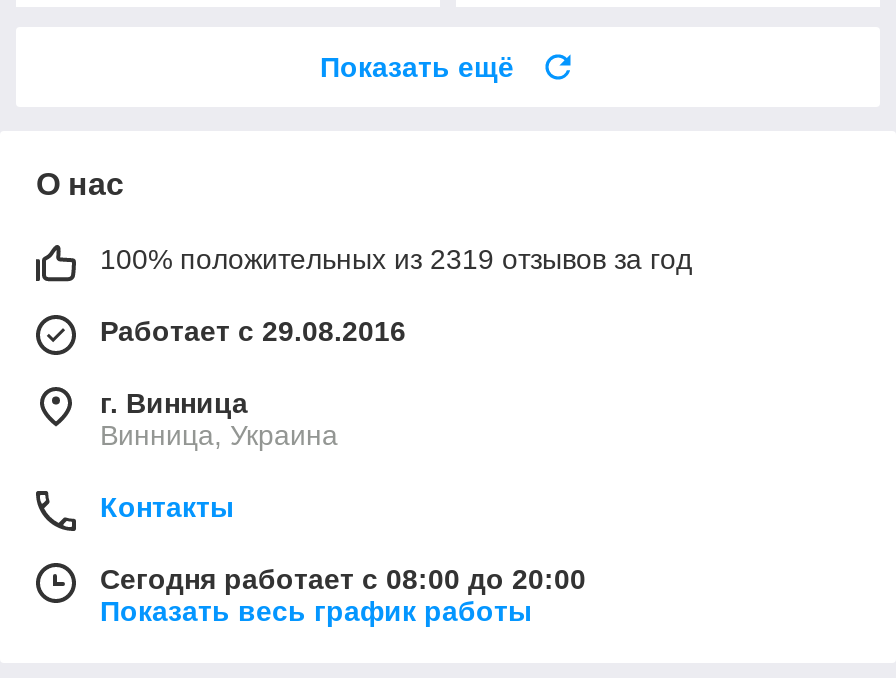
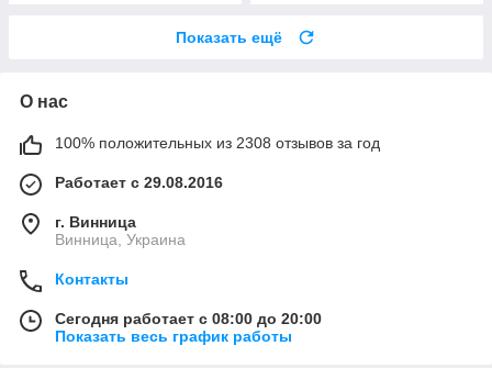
- 100% положительных из 2319 отзывов за год
+ 100% положительных из 2308 отзывов за год
